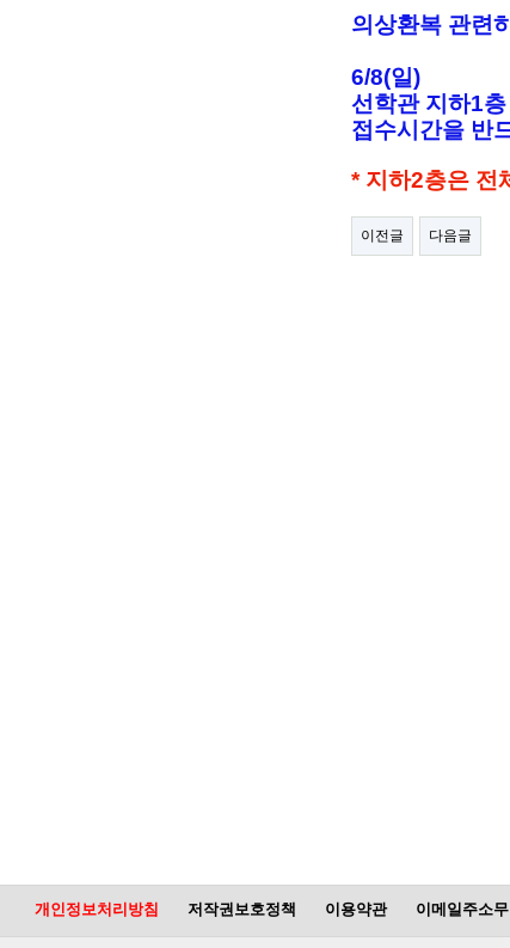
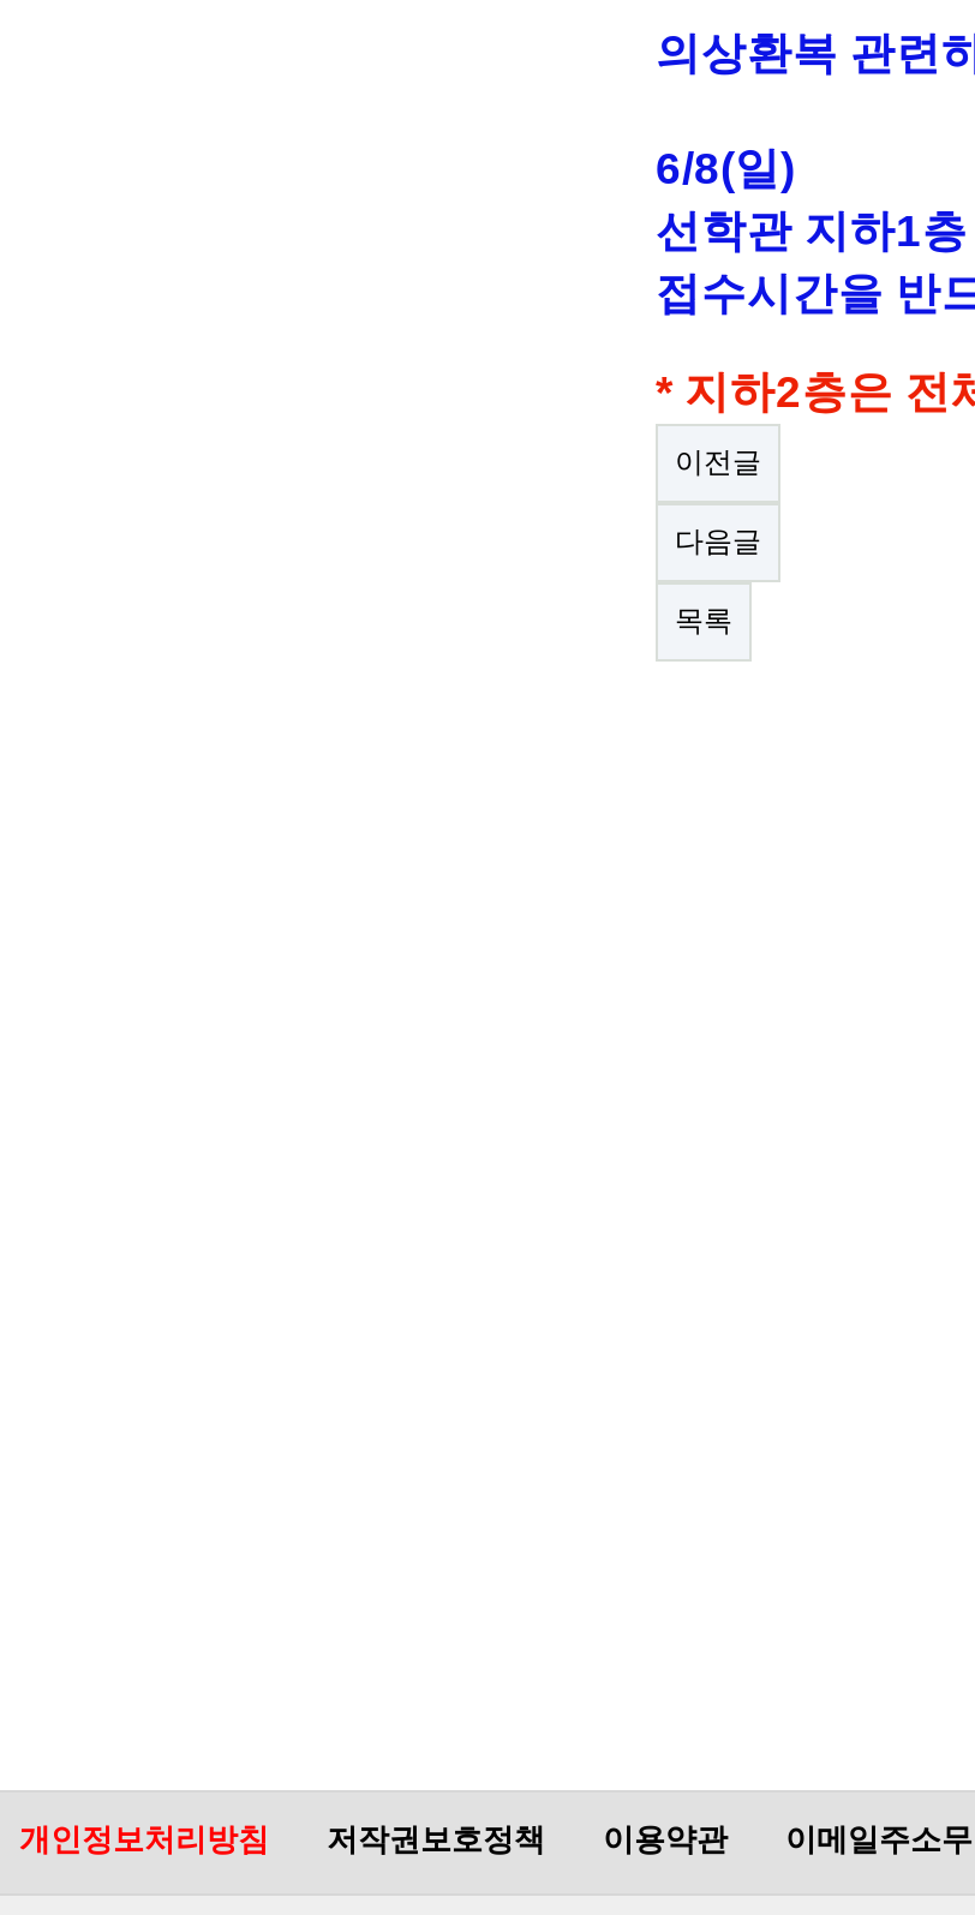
moved down: 다음글

+ 목록
